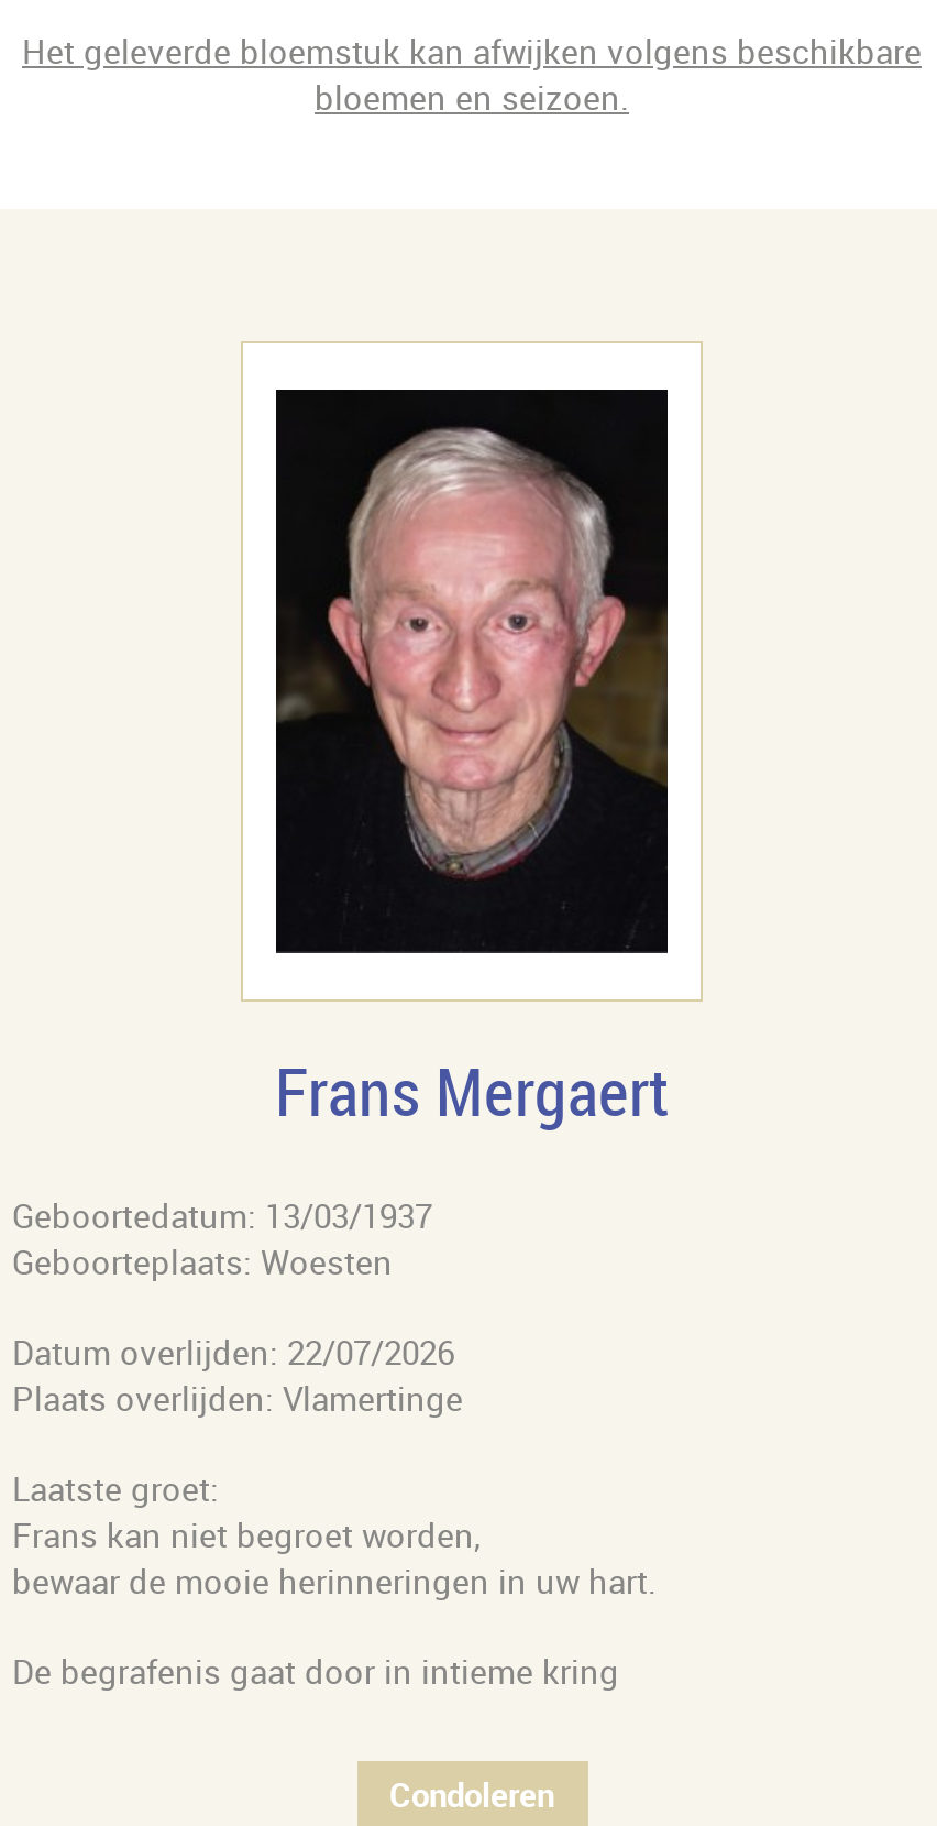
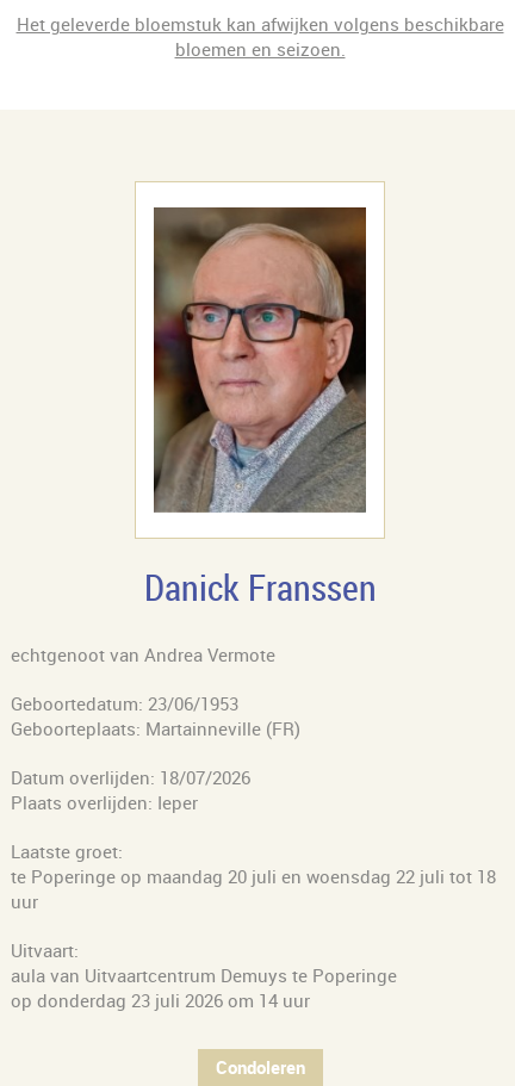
- [image]
+ [image]

- Frans Mergaert
- Geboortedatum: 13/03/1937
- Geboorteplaats: Woesten
- Datum overlijden: 22/07/2026
- Plaats overlijden: Vlamertinge
+ Danick Franssen
+ echtgenoot van Andrea Vermote
+ Geboortedatum: 23/06/1953
+ Geboorteplaats: Martainneville (FR)
+ Datum overlijden: 18/07/2026
+ Plaats overlijden: Ieper

- Frans kan niet begroet worden,
- bewaar de mooie herinneringen in uw hart.
+ te Poperinge op maandag 20 juli en woensdag 22 juli tot 18
+ uur

- De begrafenis gaat door in intieme kring
+ Uitvaart:
+ aula van Uitvaartcentrum Demuys te Poperinge
+ op donderdag 23 juli 2026 om 14 uur
